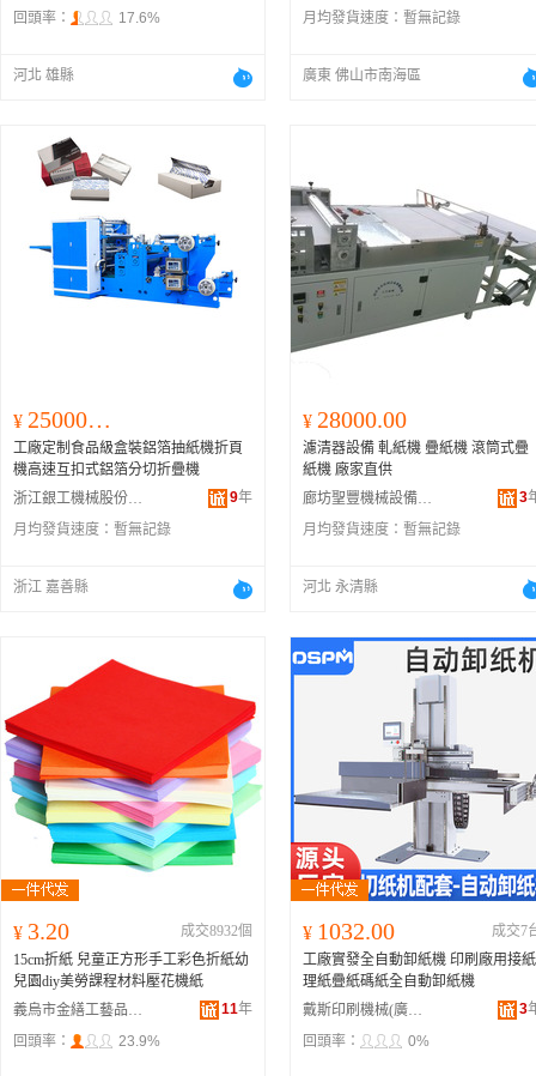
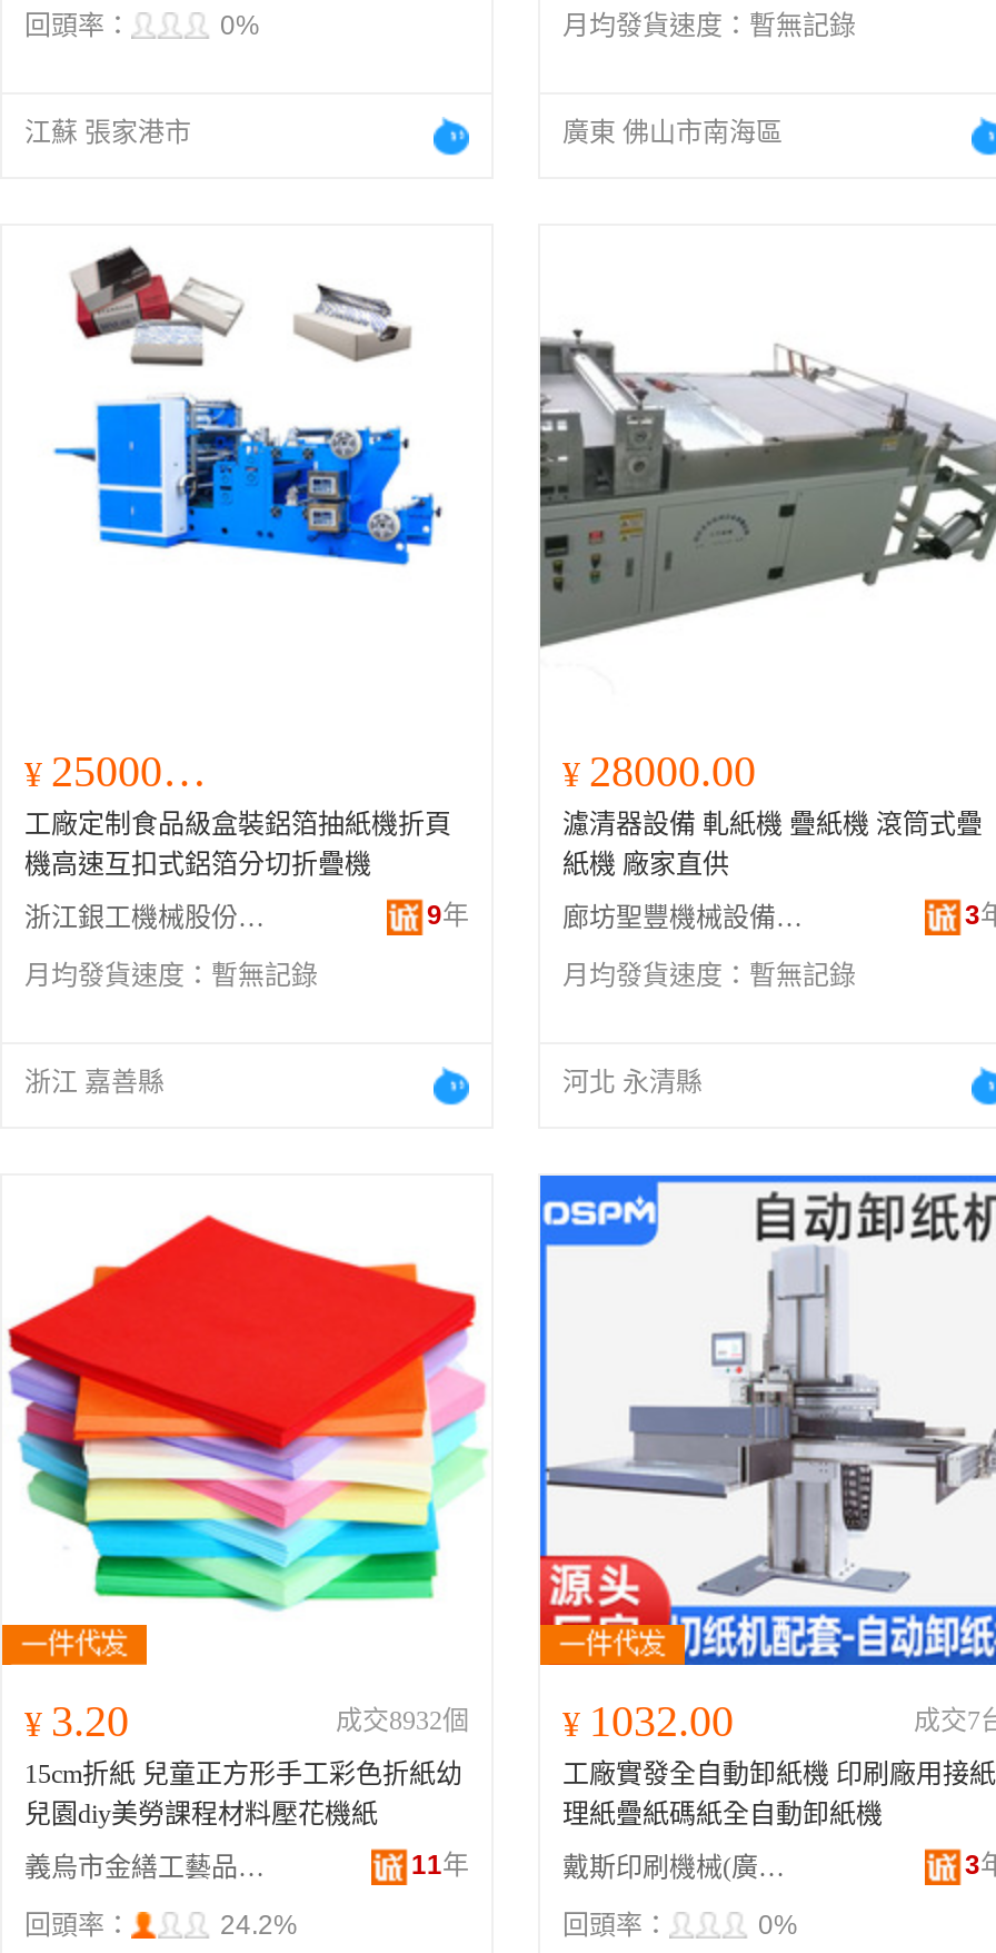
- 17.6%
+ 0%

- 河北 雄縣
+ 江蘇 張家港市

- 23.9%
+ 24.2%
